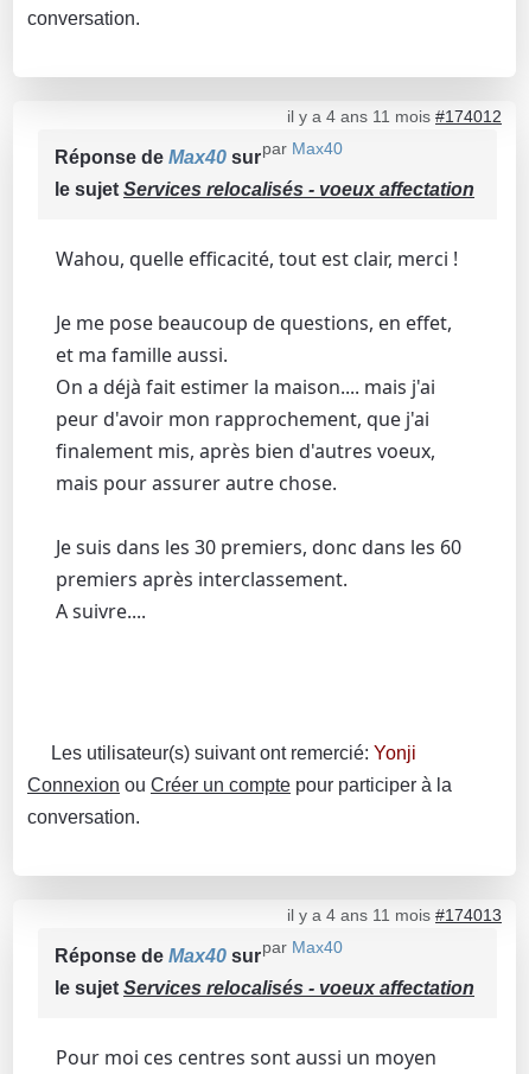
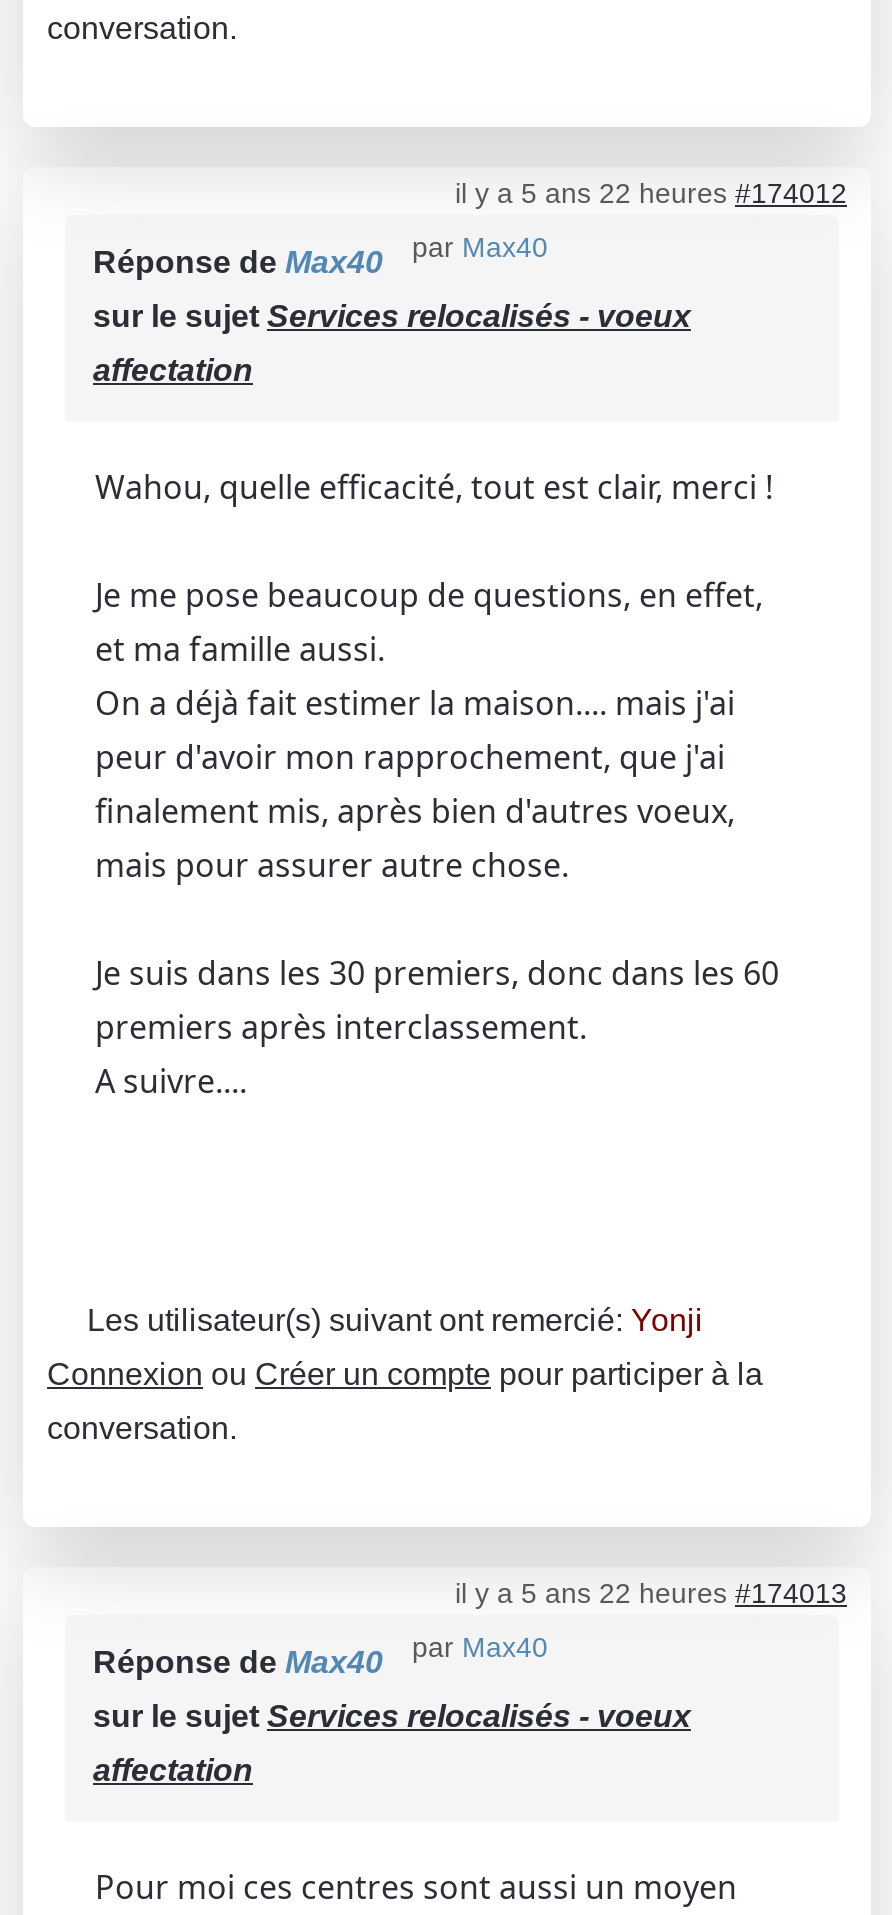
- il y a 4 ans 11 mois #174012
+ il y a 5 ans 22 heures #174012

- il y a 4 ans 11 mois #174013
+ il y a 5 ans 22 heures #174013
